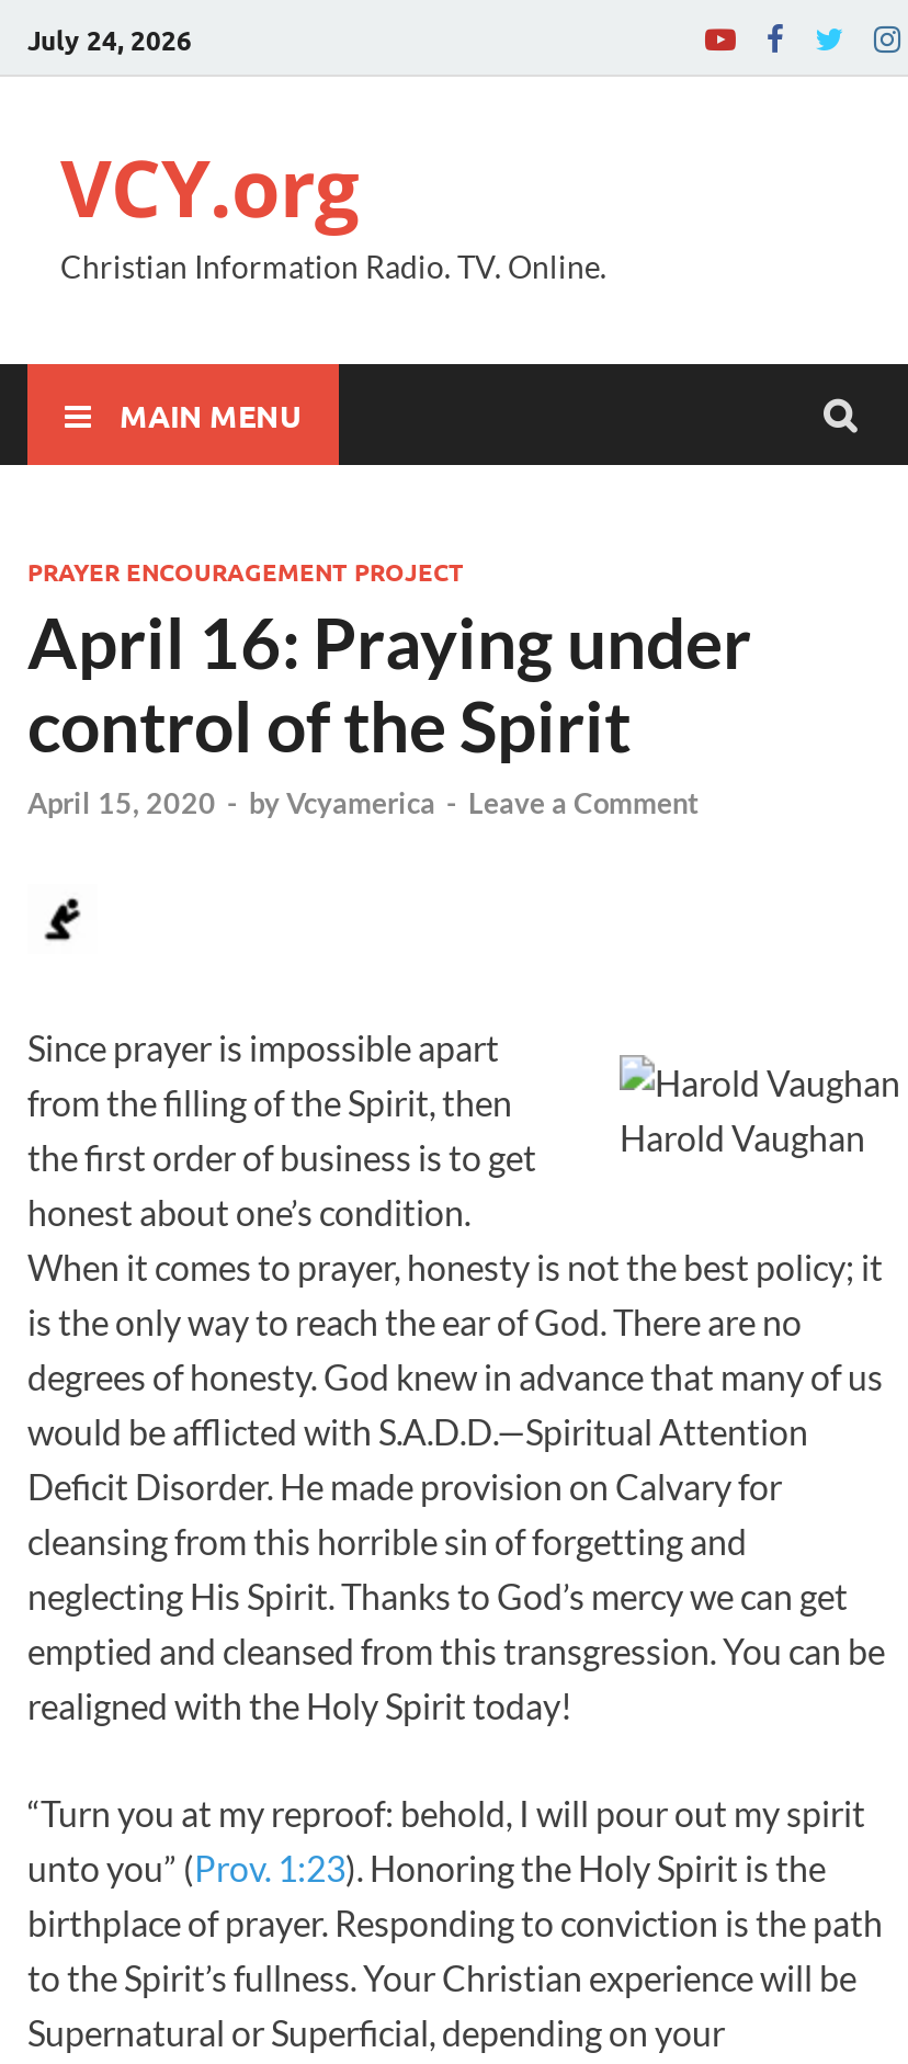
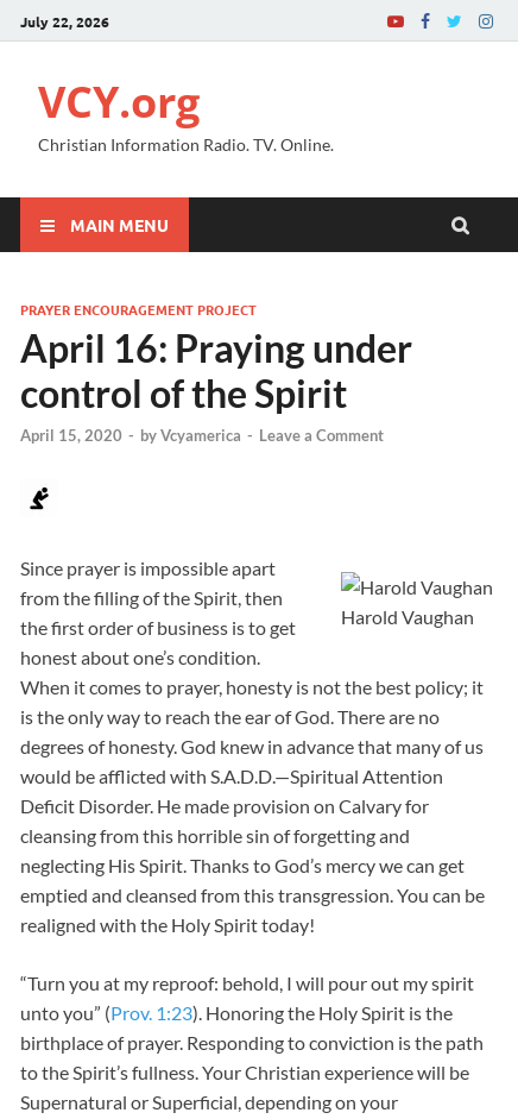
- July 24, 2026
+ July 22, 2026
